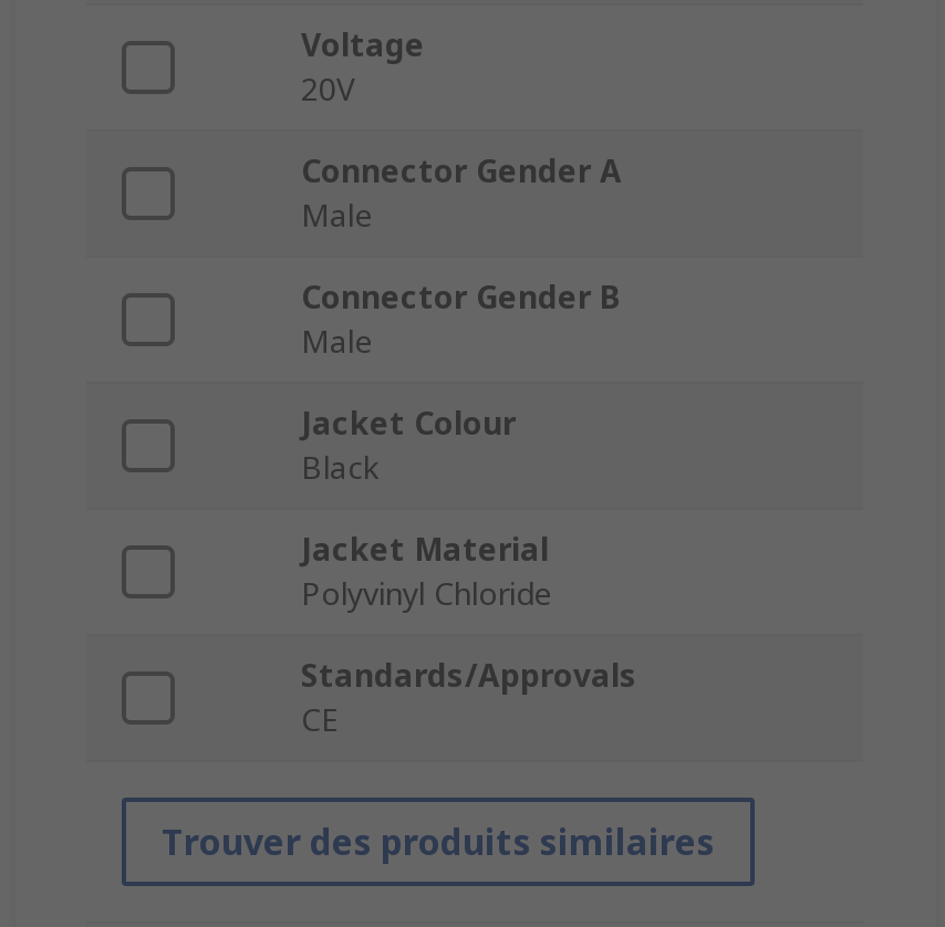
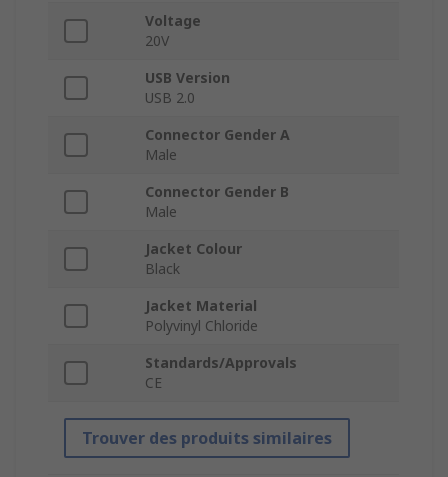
+ USB Version
+ USB 2.0
